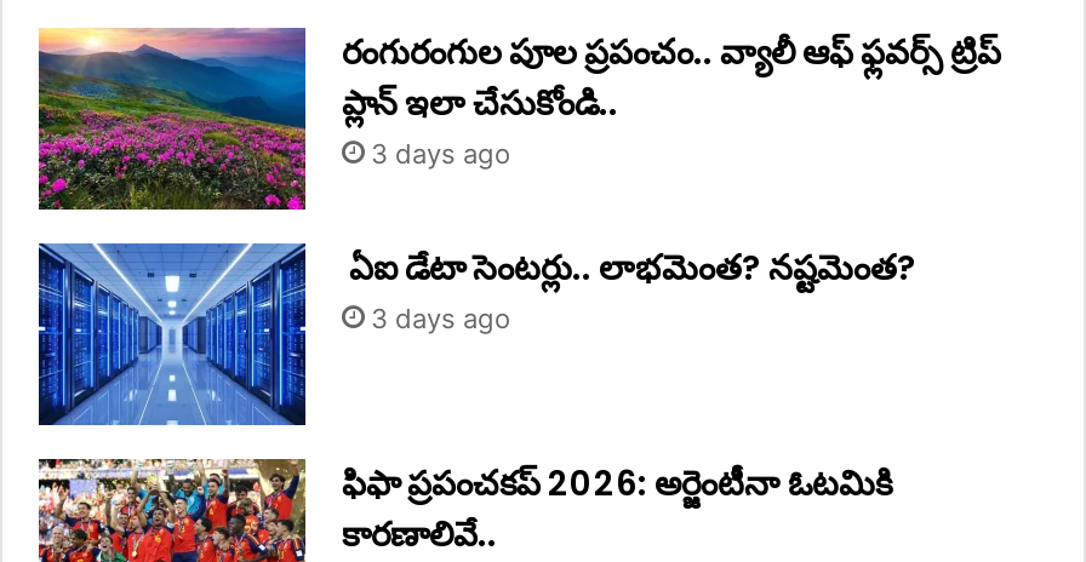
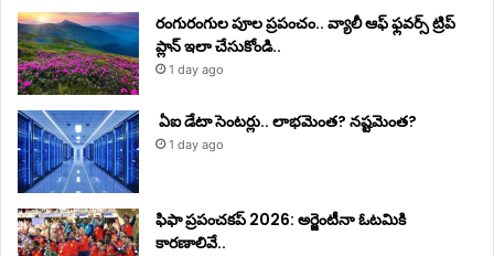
- 3 days ago
+ 1 day ago

- 3 days ago
+ 1 day ago
